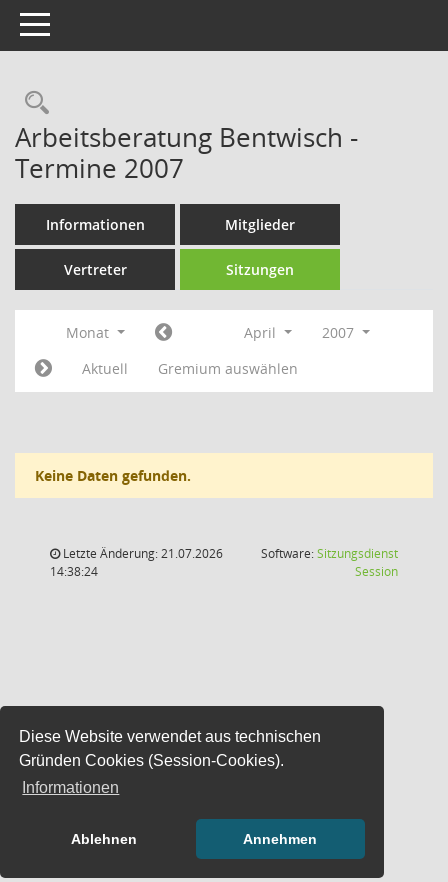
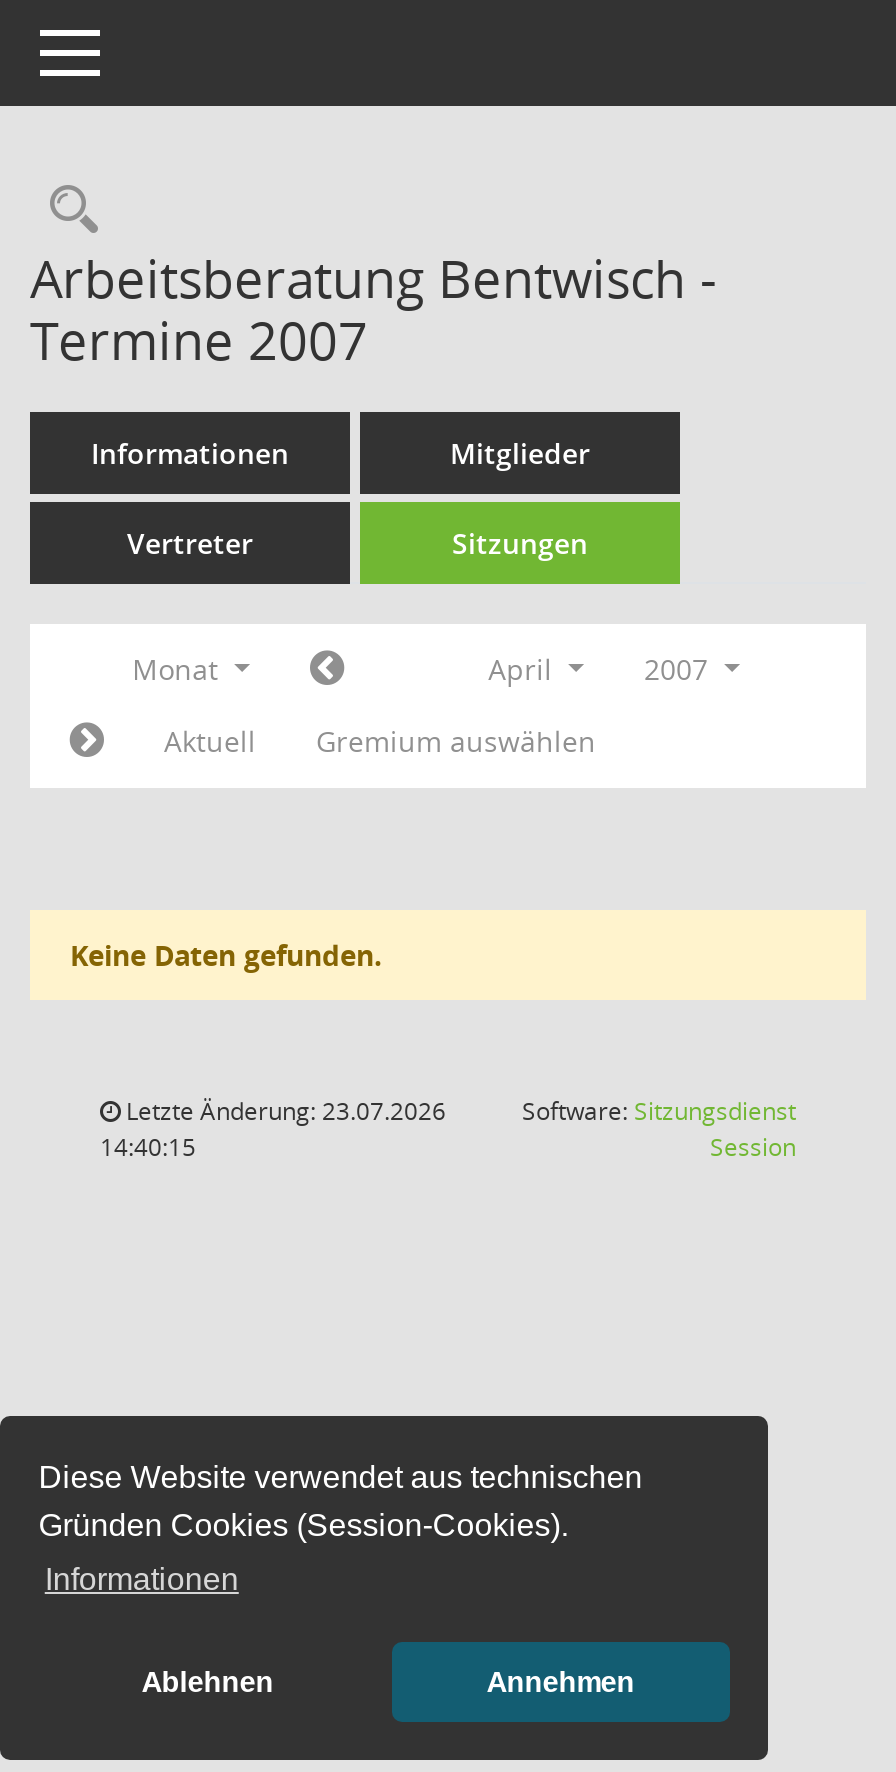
- Letzte Änderung: 21.07.2026
+ Letzte Änderung: 23.07.2026

- 14:38:24
+ 14:40:15
